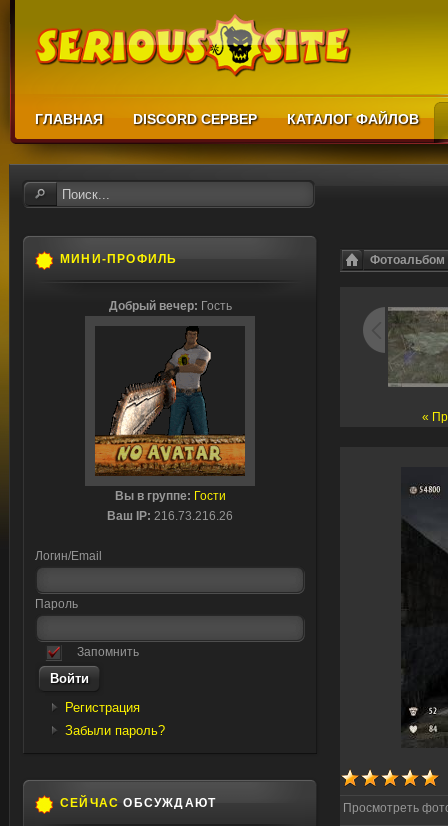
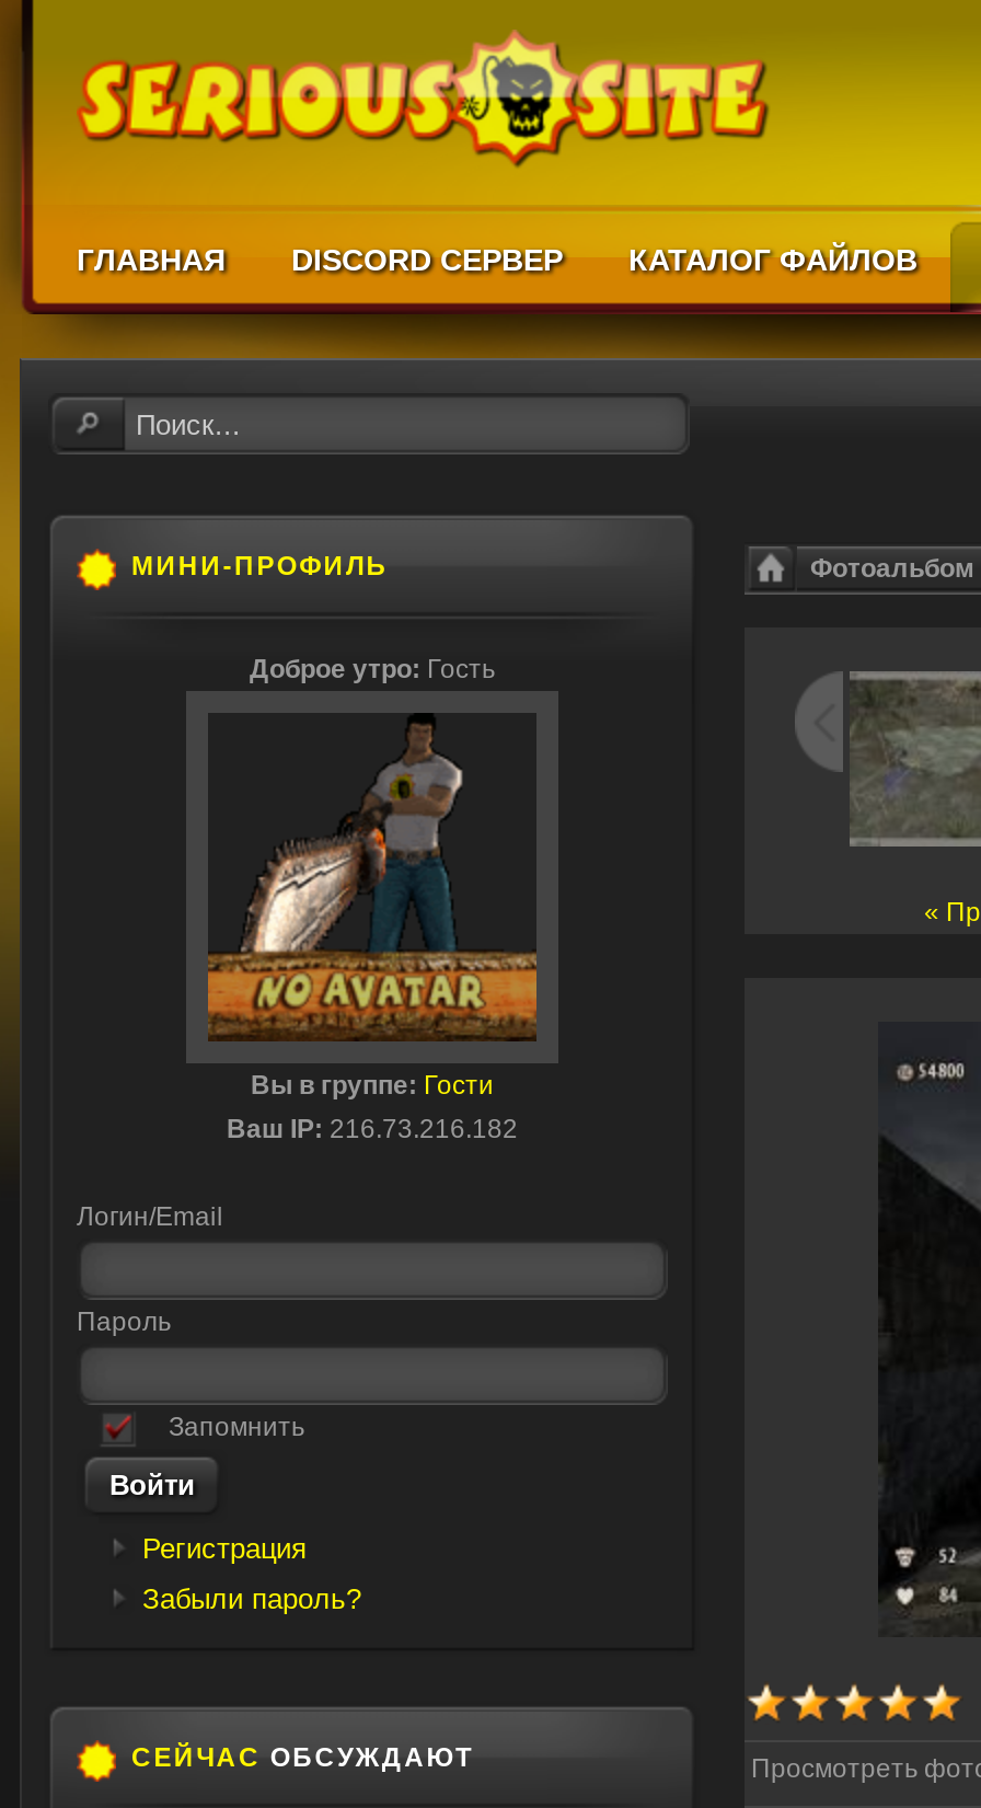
- Добрый вечер: Гость
+ Доброе утро: Гость

- Ваш IP: 216.73.216.26
+ Ваш IP: 216.73.216.182
